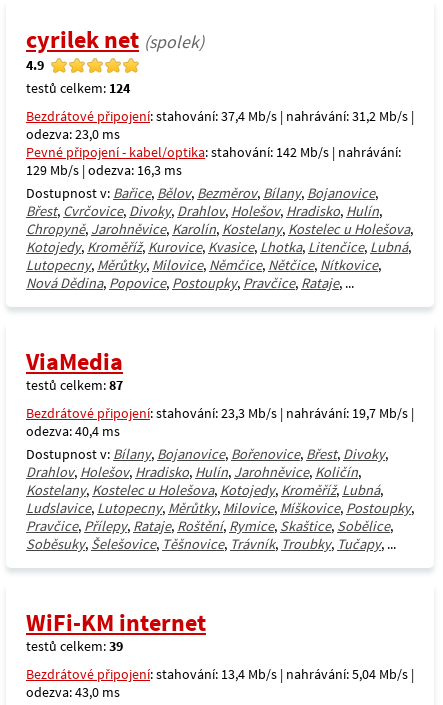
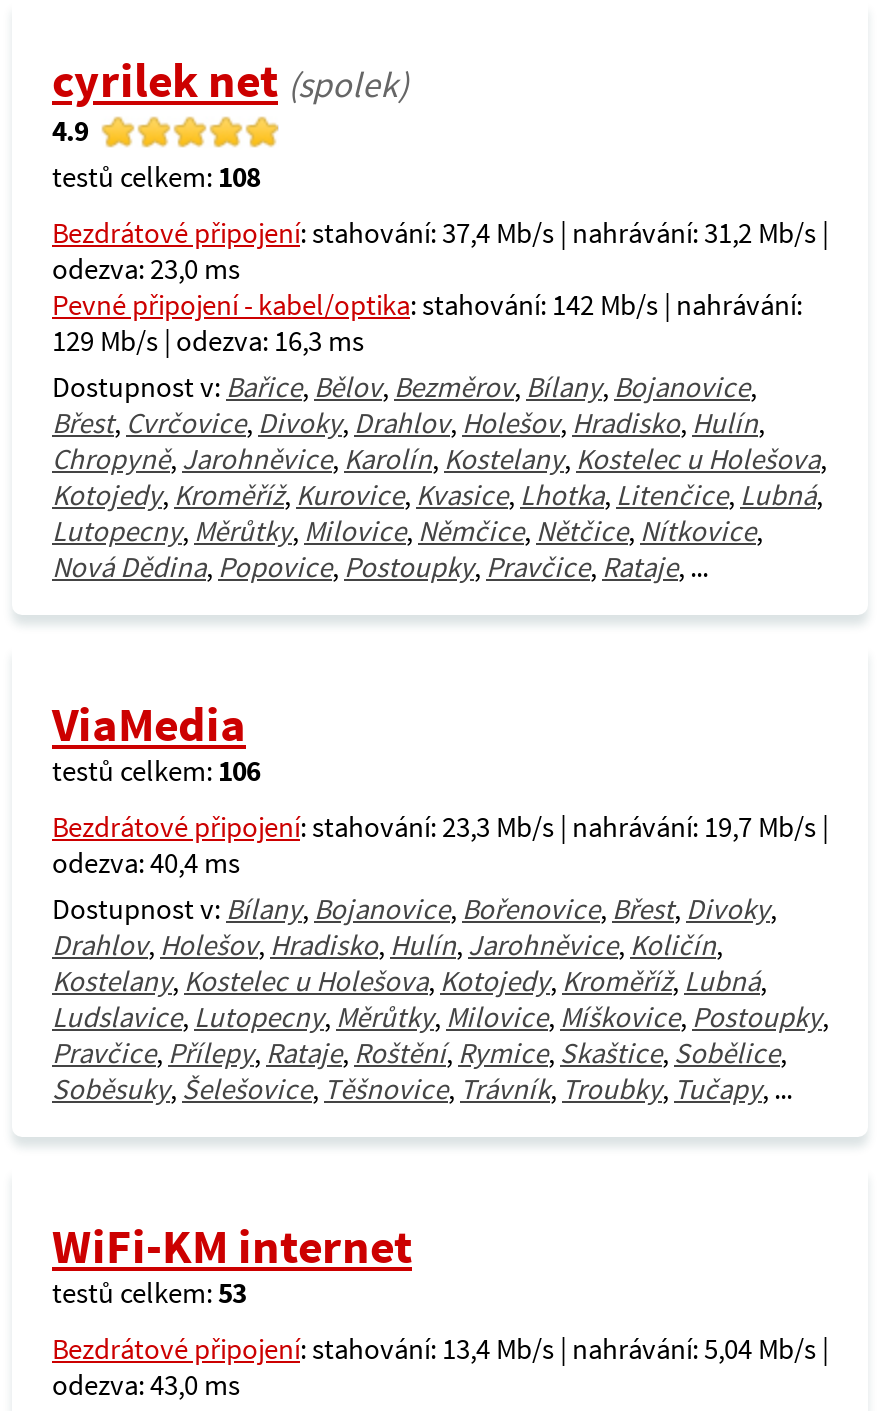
- testů celkem: 124
+ testů celkem: 108

- testů celkem: 87
+ testů celkem: 106

- testů celkem: 39
+ testů celkem: 53
